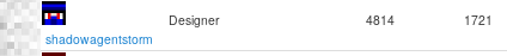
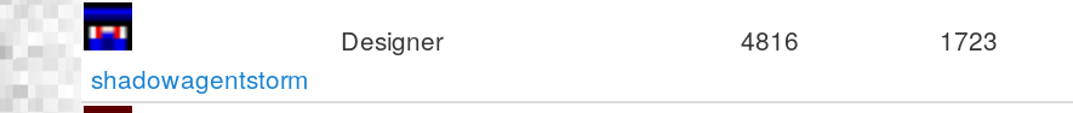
- 4814
+ 4816

- 1721
+ 1723
